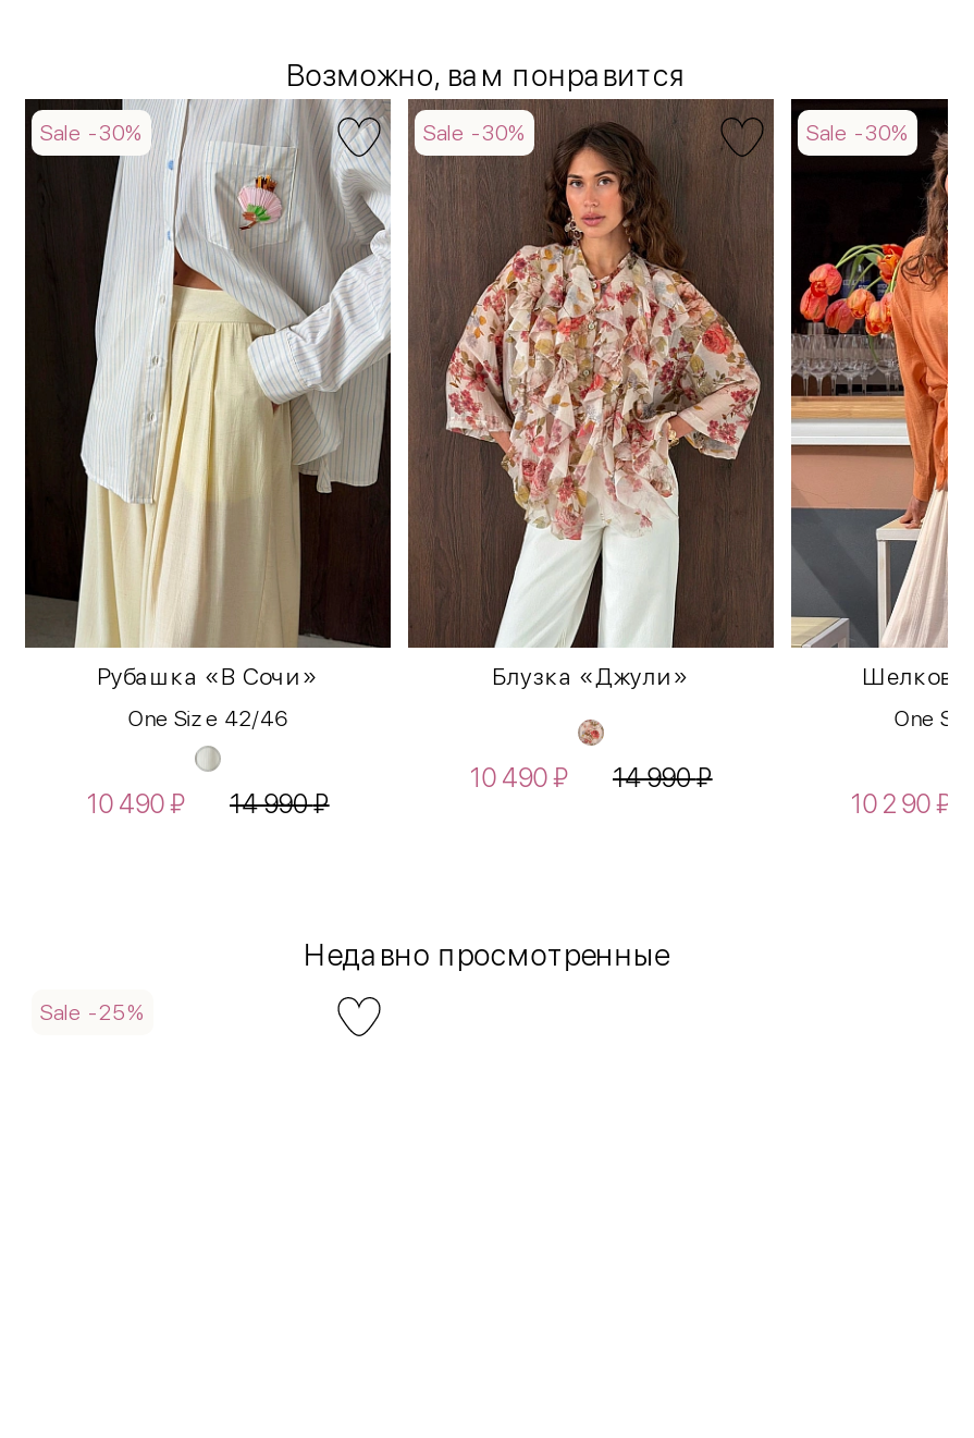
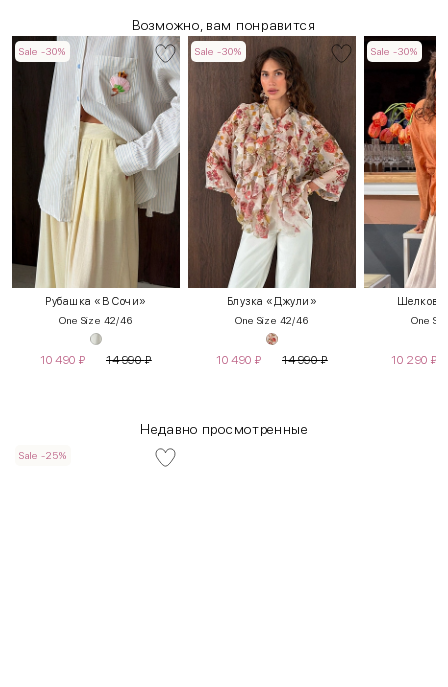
+ One Size 42/46
